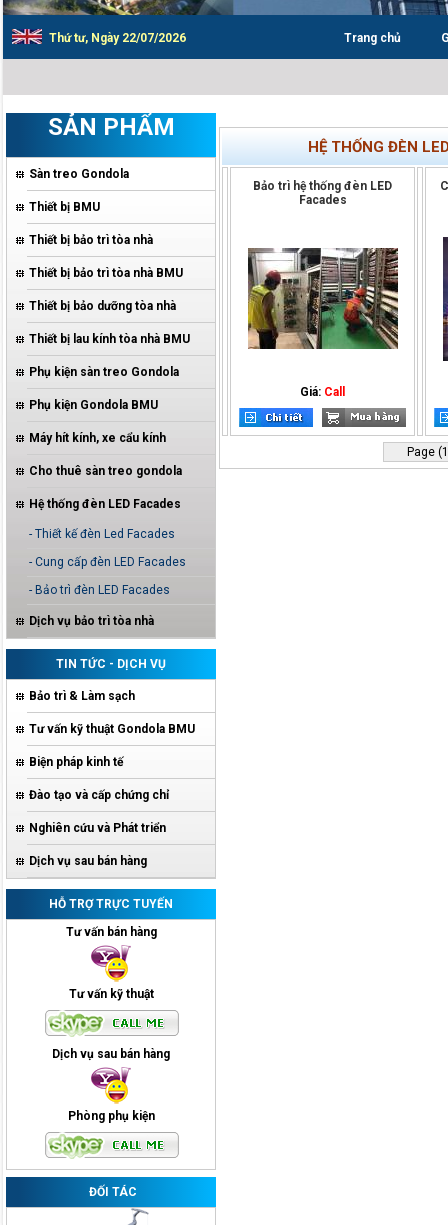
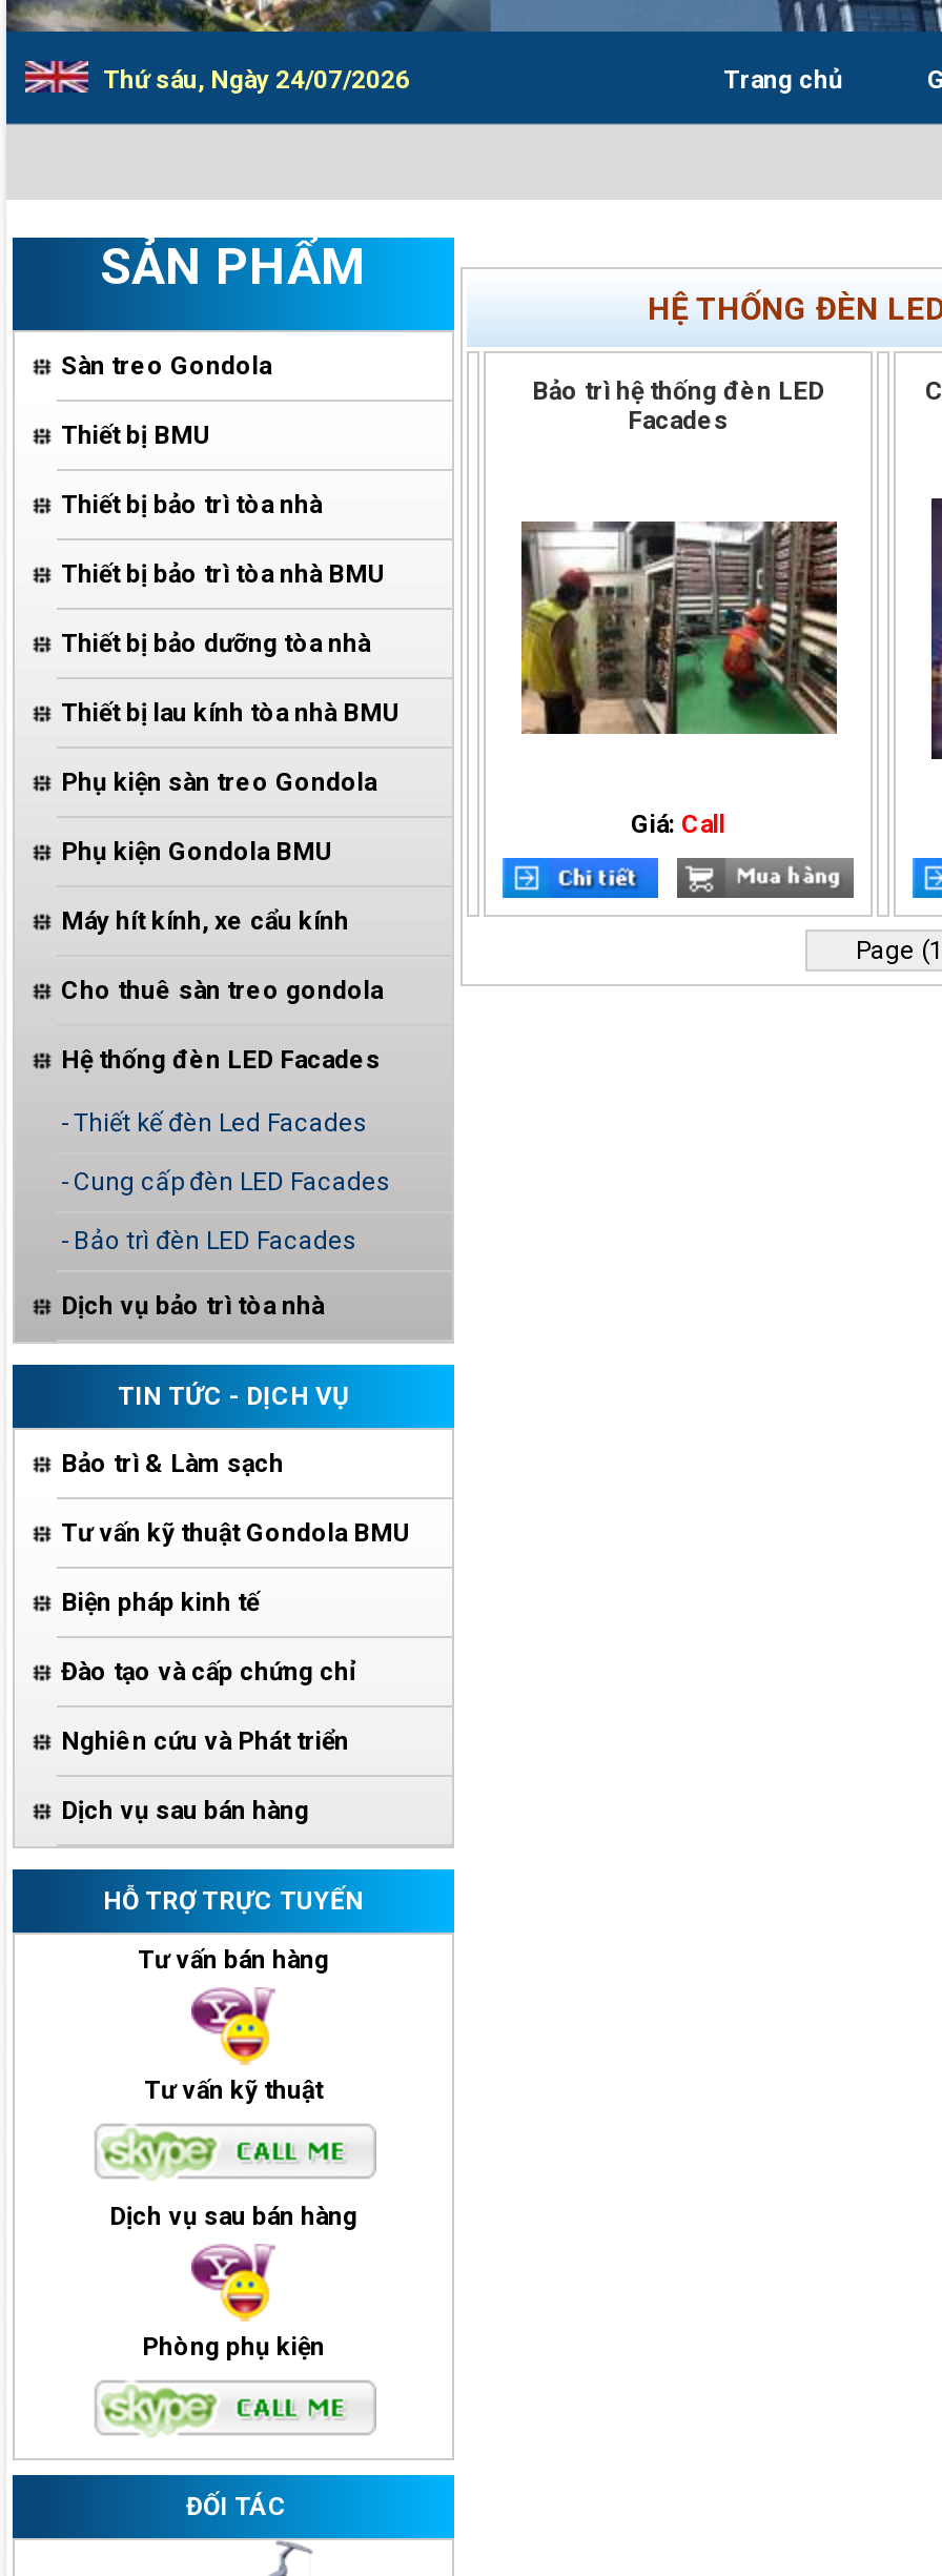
- Thứ tư, Ngày 22/07/2026
+ Thứ sáu, Ngày 24/07/2026
